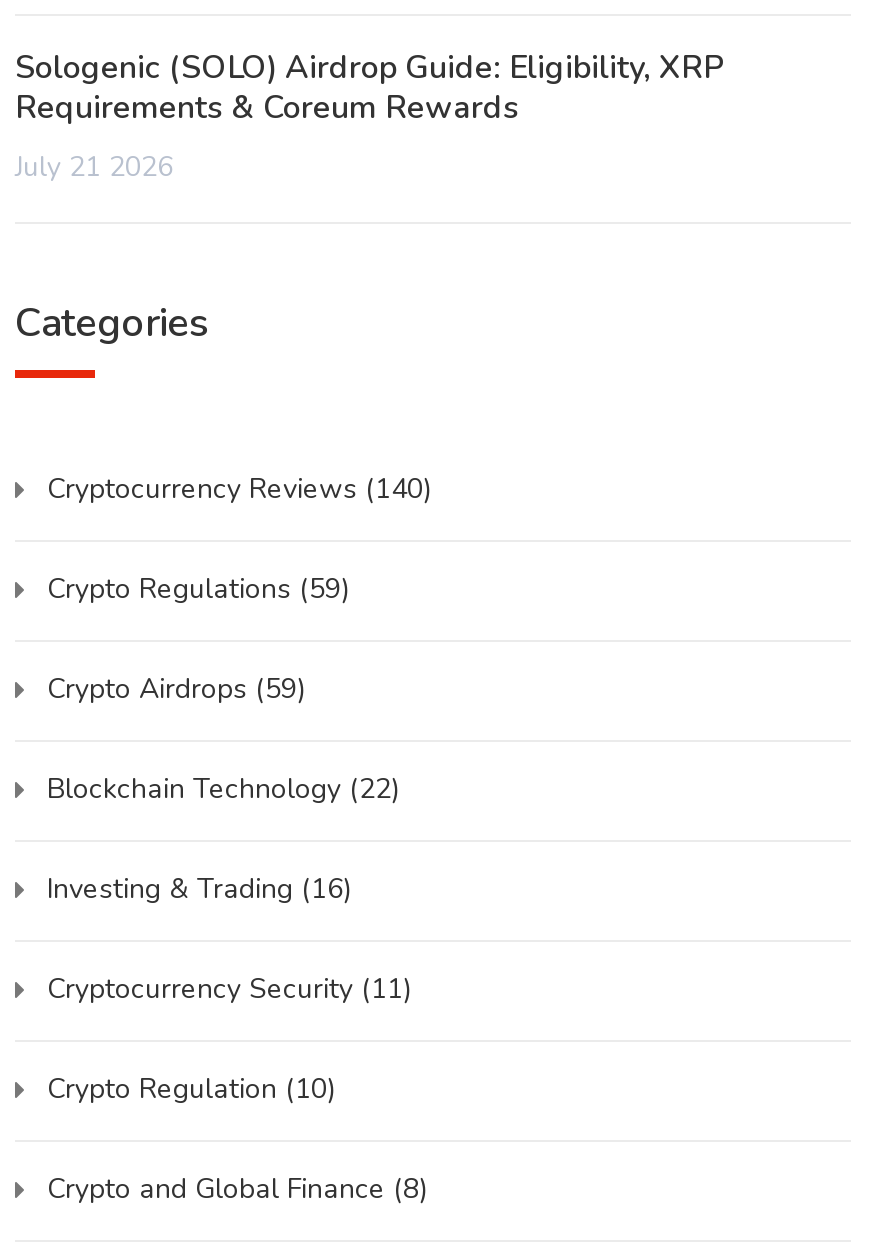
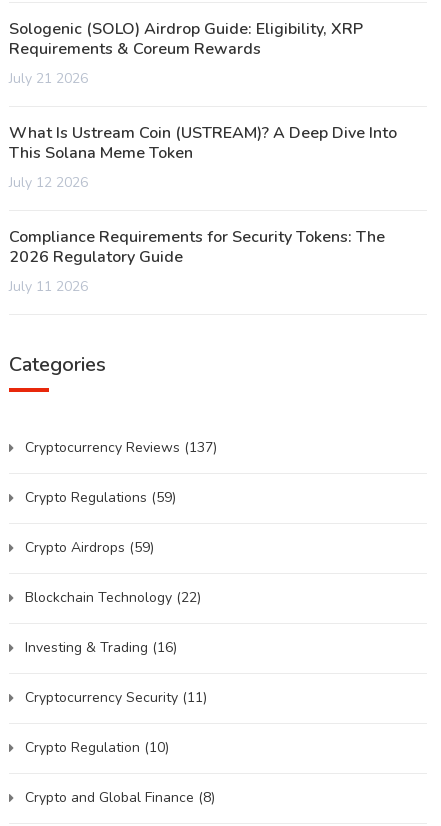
+ What Is Ustream Coin (USTREAM)? A Deep Dive Into
+ This Solana Meme Token
+ July 12 2026
+ Compliance Requirements for Security Tokens: The
+ 2026 Regulatory Guide
+ July 11 2026

- Cryptocurrency Reviews (140)
+ Cryptocurrency Reviews (137)
